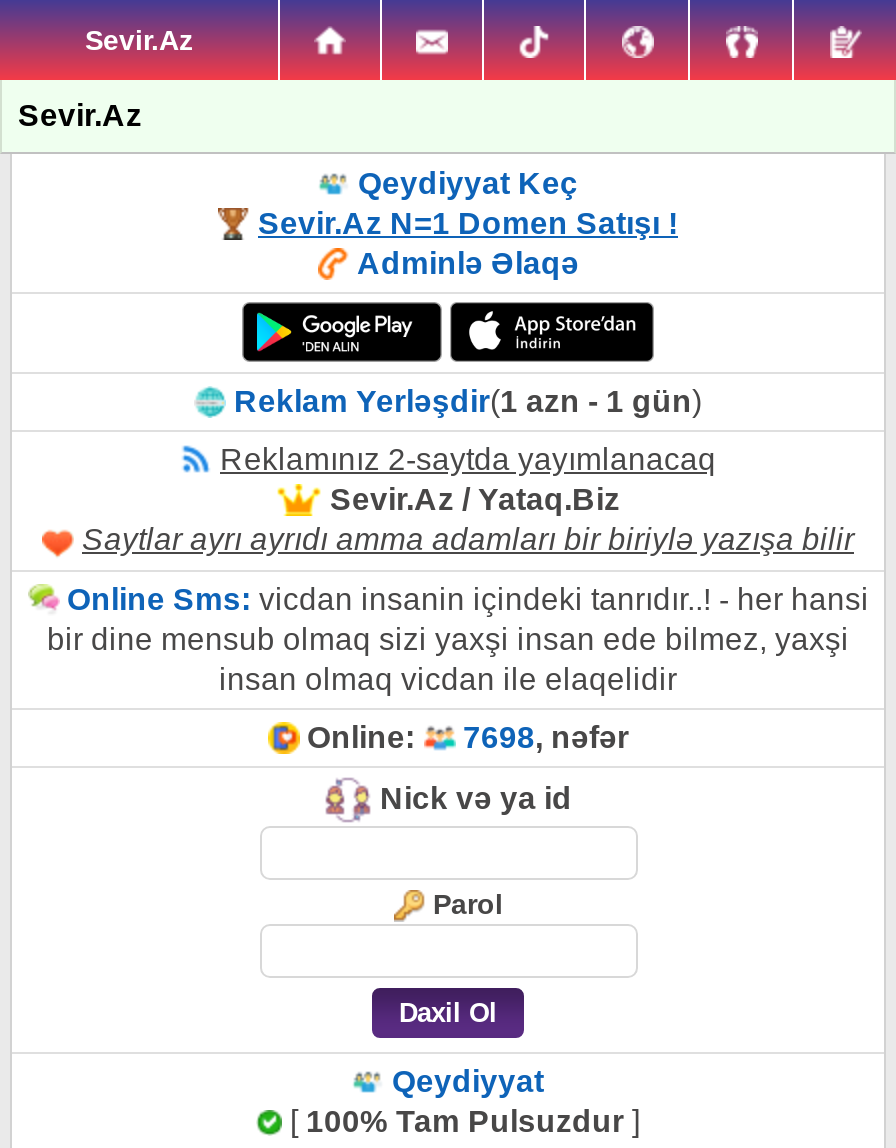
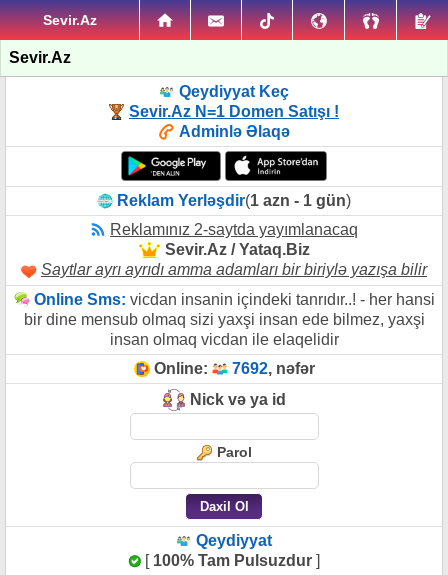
- Online: 7698, nəfər
+ Online: 7692, nəfər
